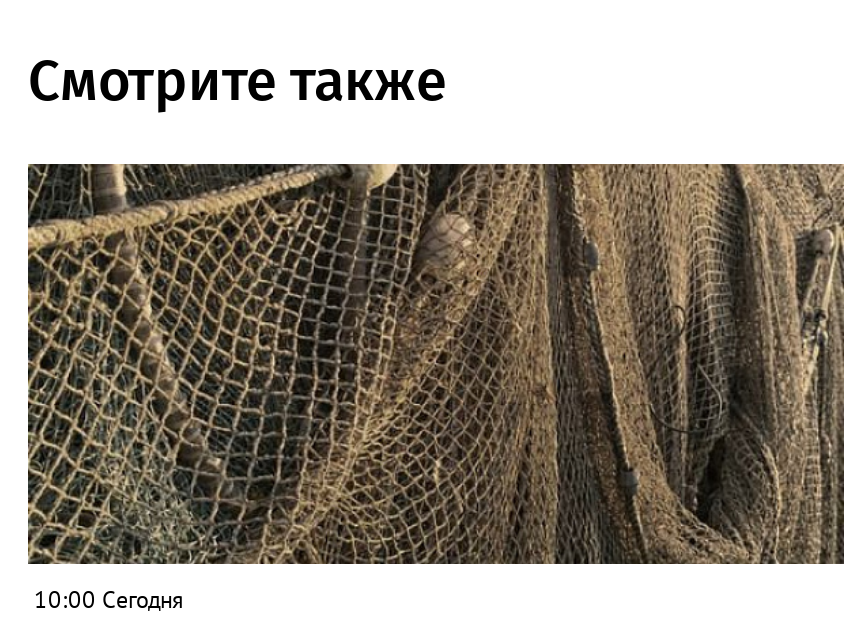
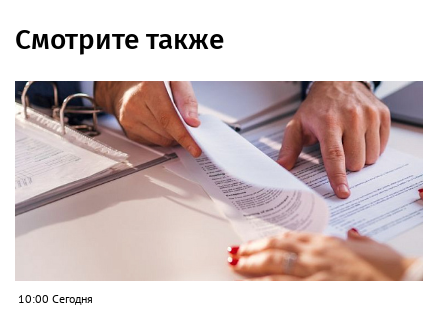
- [image]
+ [image]
